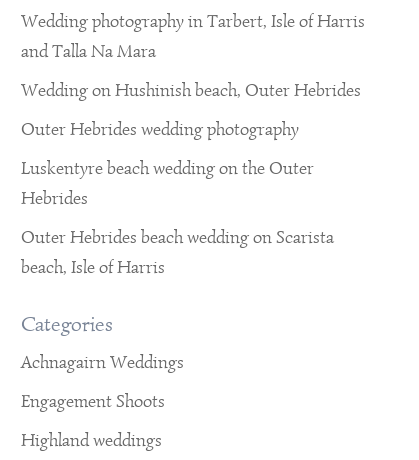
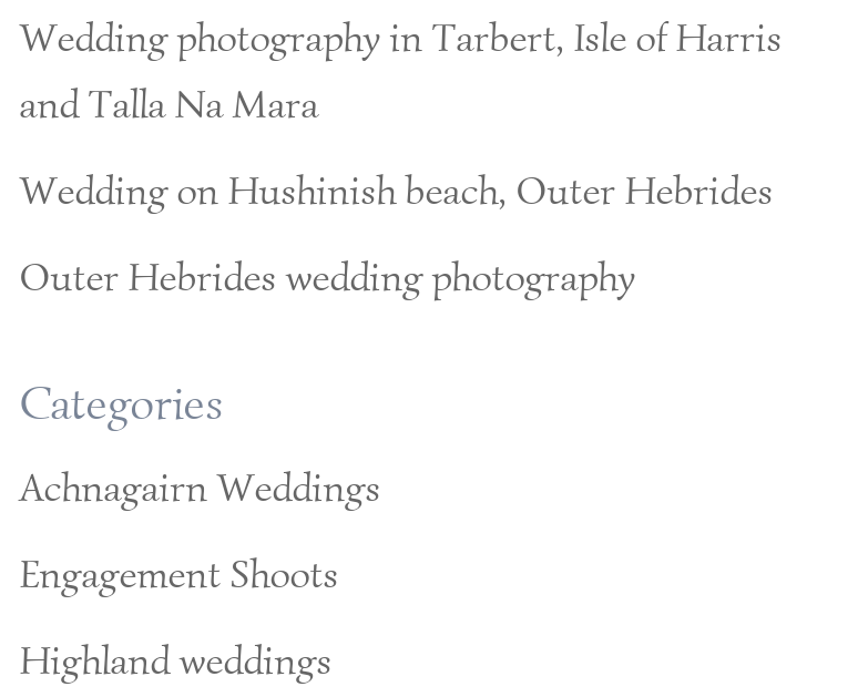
- Luskentyre beach wedding on the Outer
- Hebrides
- Outer Hebrides beach wedding on Scarista
- beach, Isle of Harris
